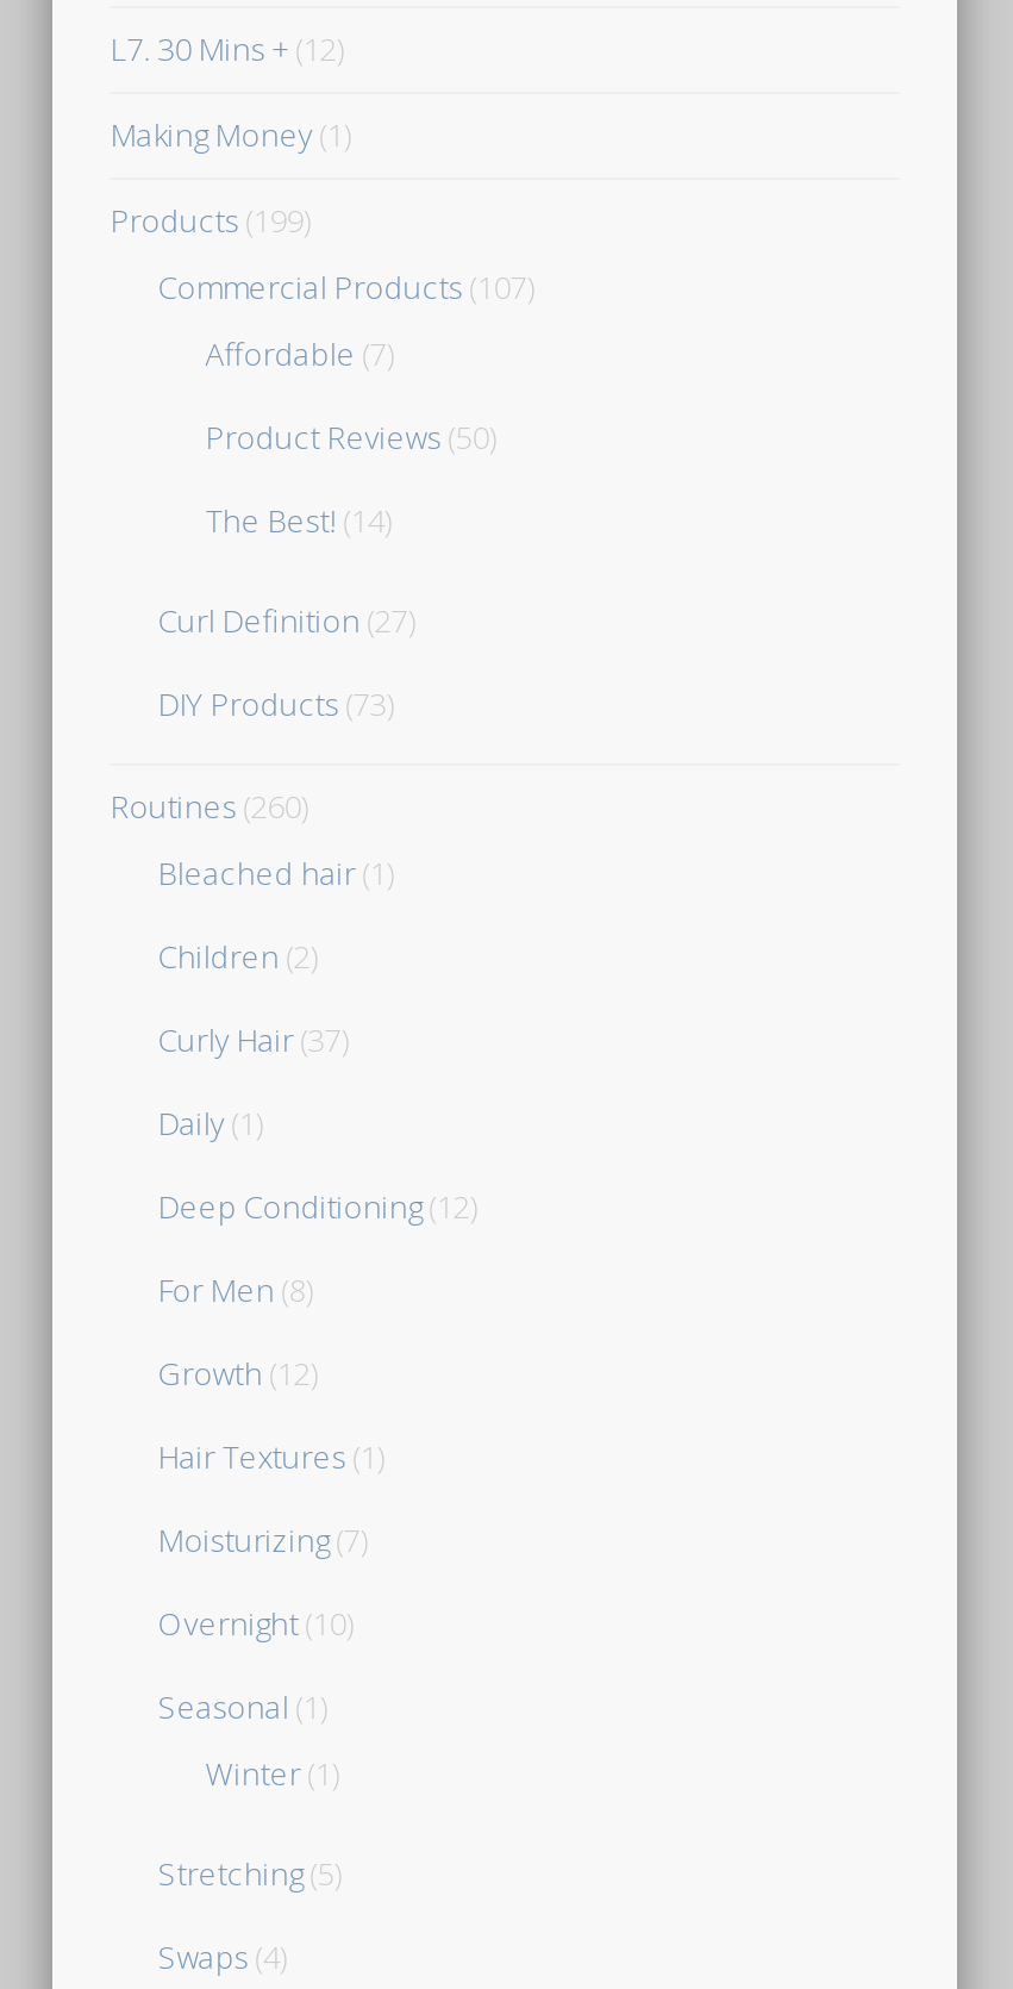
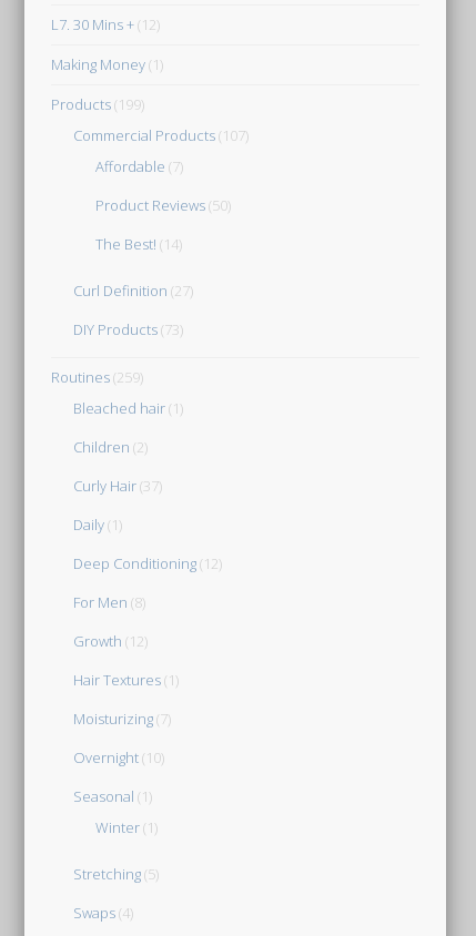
- Routines (260)
+ Routines (259)
